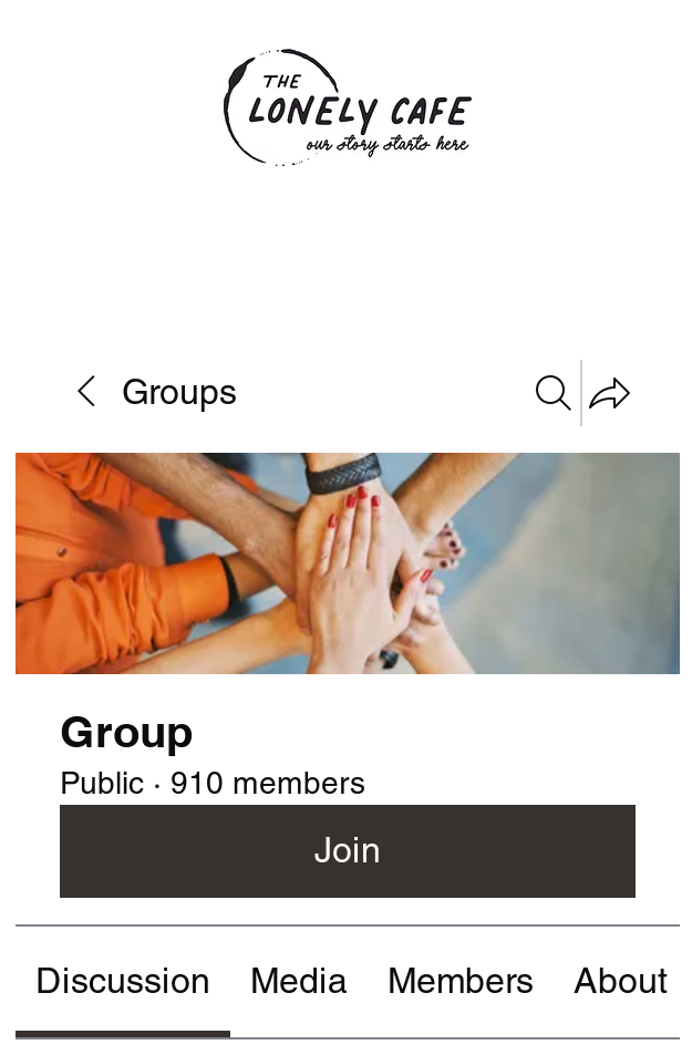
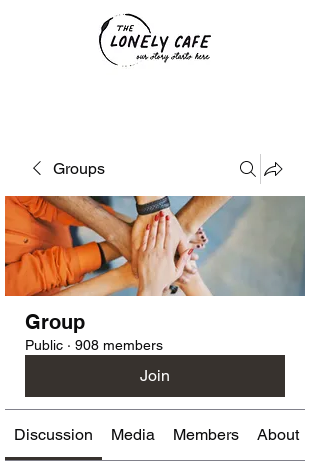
- Public · 910 members
+ Public · 908 members
